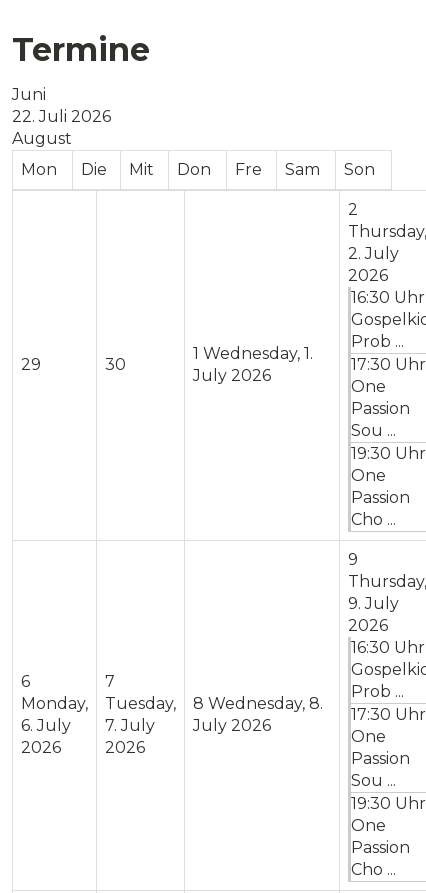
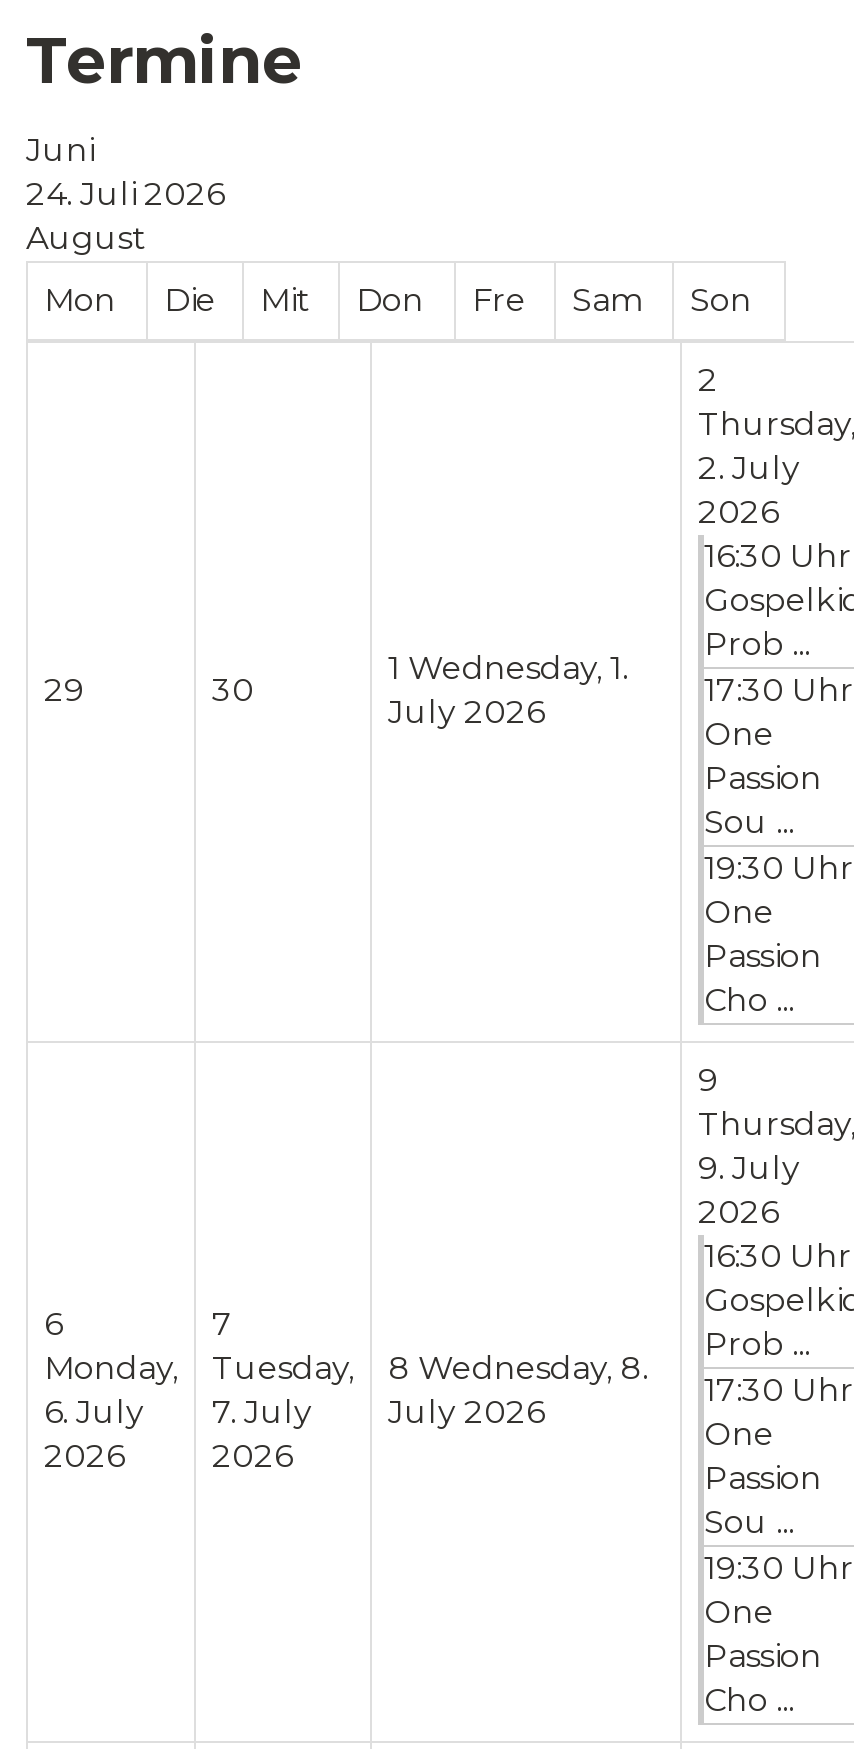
- 22. Juli 2026
+ 24. Juli 2026
